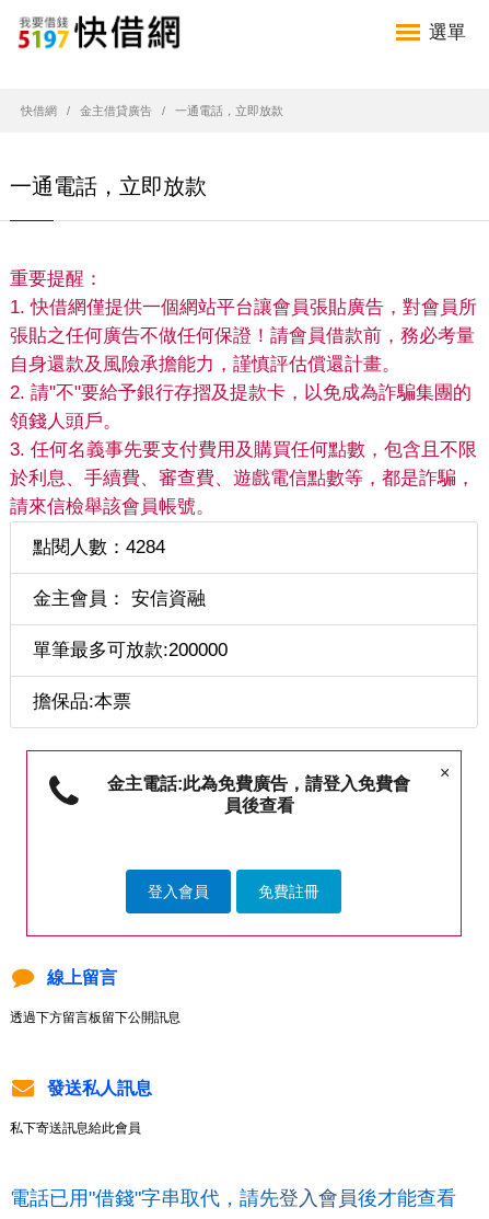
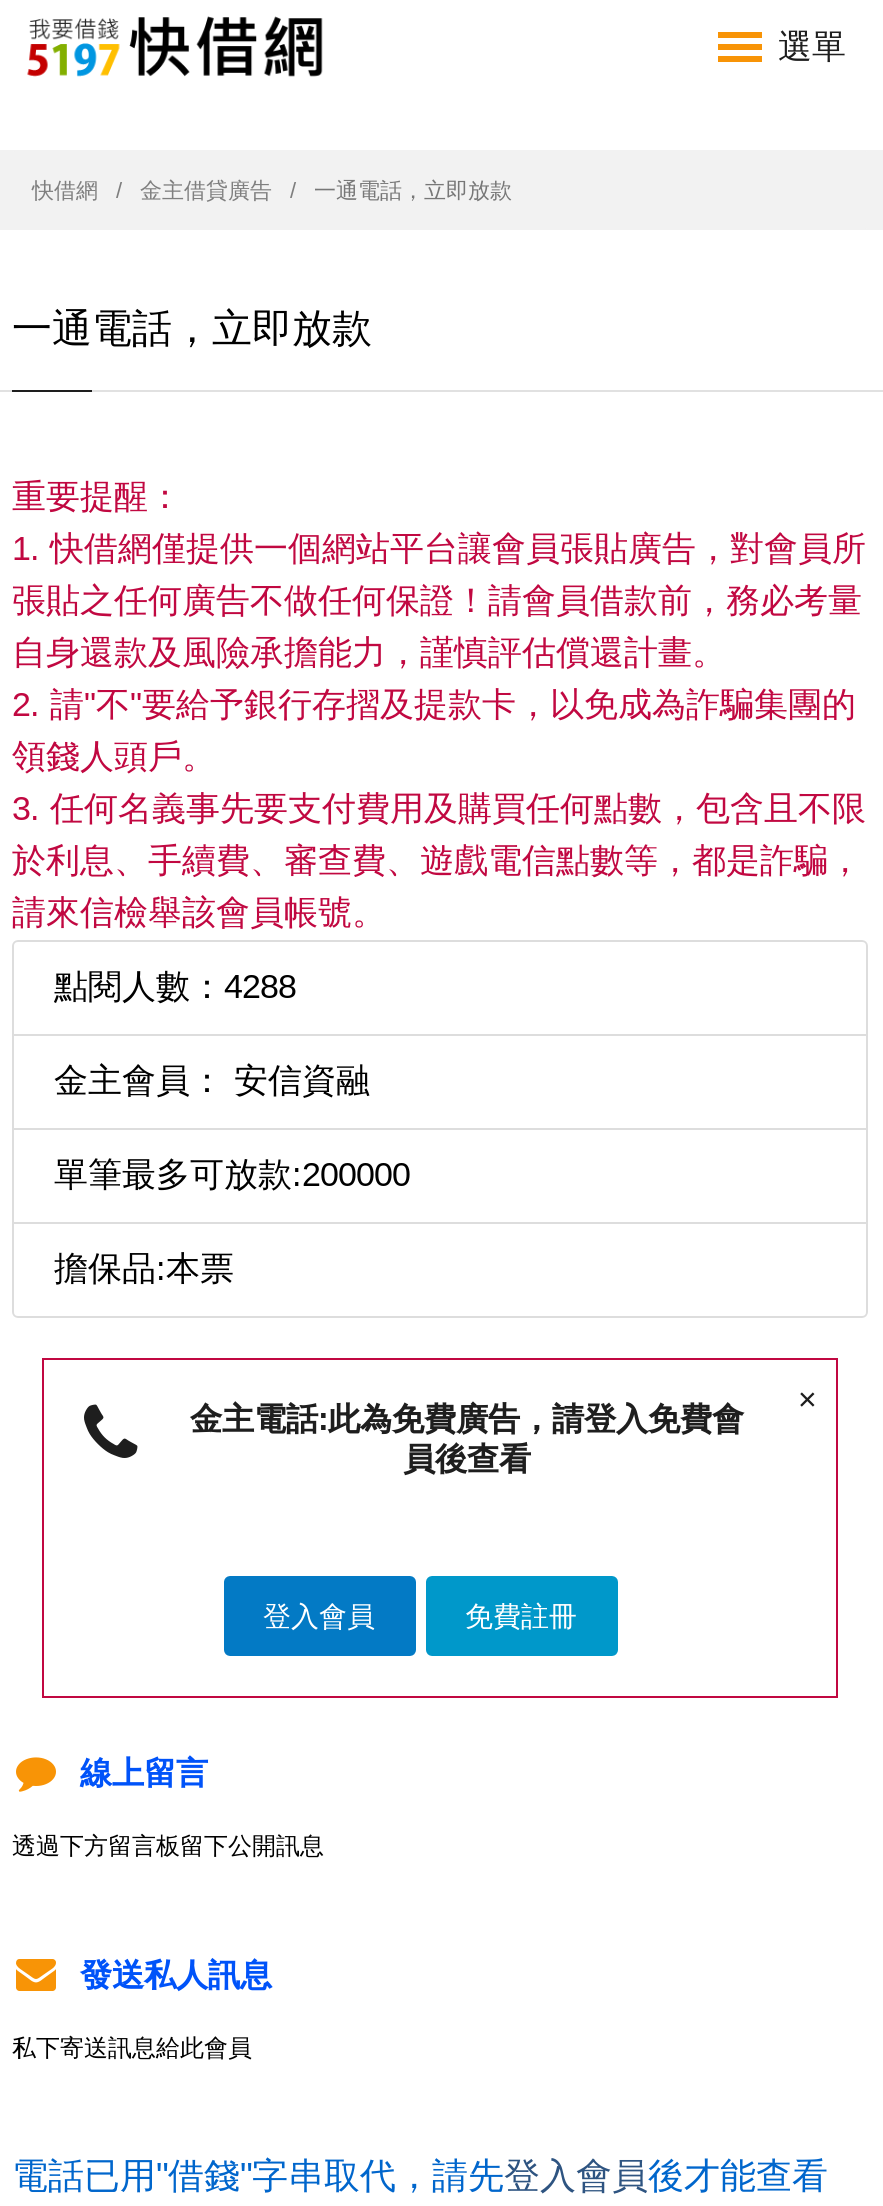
- 點閱人數：4284
+ 點閱人數：4288
